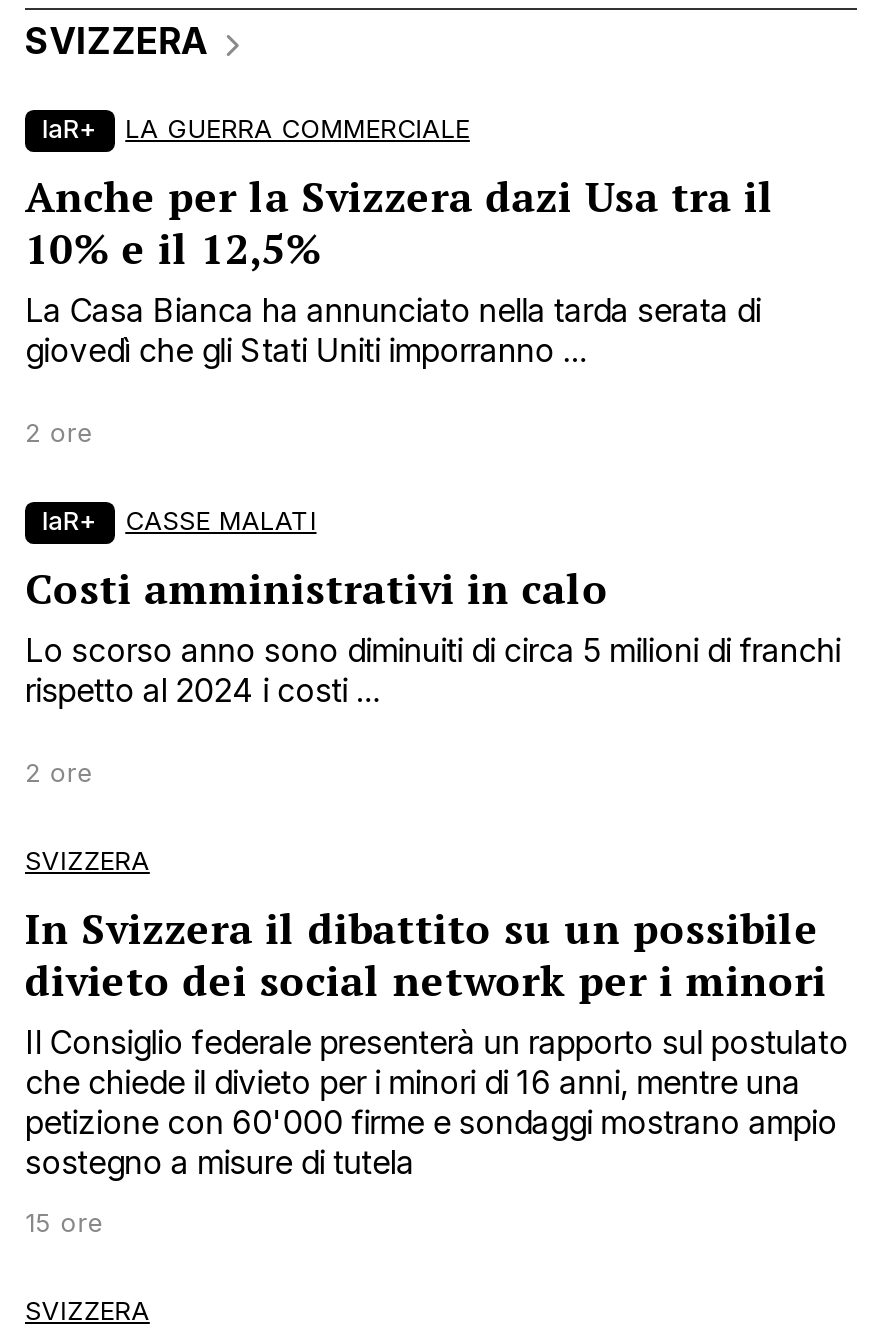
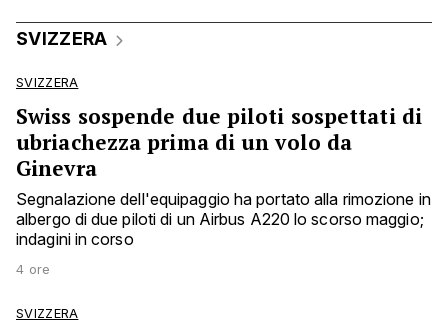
- laR+
- LA GUERRA COMMERCIALE
- Anche per la Svizzera dazi Usa tra il
- 10% e il 12,5%
- La Casa Bianca ha annunciato nella tarda serata di
- giovedì che gli Stati Uniti imporranno ...
- 2 ore
- laR+
- CASSE MALATI
- Costi amministrativi in calo
- Lo scorso anno sono diminuiti di circa 5 milioni di franchi
- rispetto al 2024 i costi ...
- 2 ore

- In Svizzera il dibattito su un possibile
- divieto dei social network per i minori
- Il Consiglio federale presenterà un rapporto sul postulato
- che chiede il divieto per i minori di 16 anni, mentre una
- petizione con 60'000 firme e sondaggi mostrano ampio
- sostegno a misure di tutela
+ Swiss sospende due piloti sospettati di
+ ubriachezza prima di un volo da
+ Ginevra
+ Segnalazione dell'equipaggio ha portato alla rimozione in
+ albergo di due piloti di un Airbus A220 lo scorso maggio;
+ indagini in corso

- 15 ore
+ 4 ore
